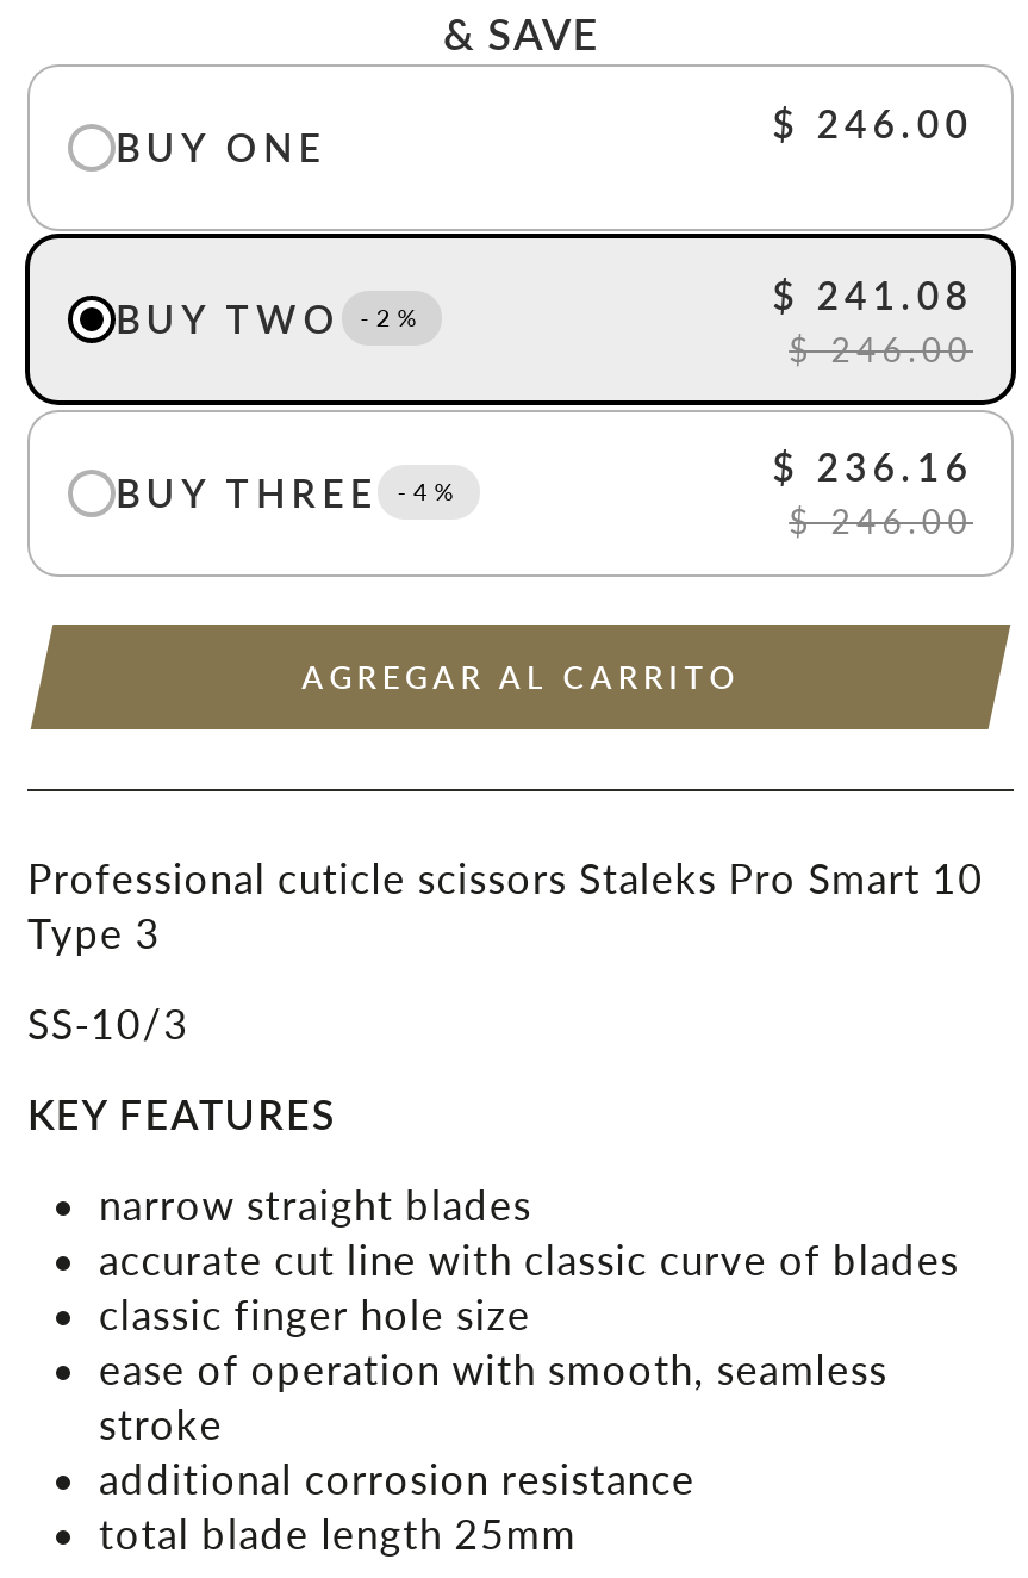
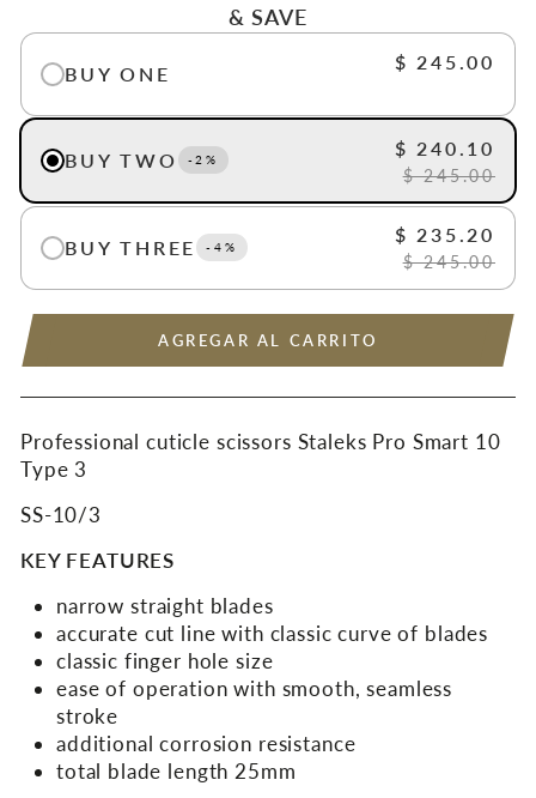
- $ 246.00
+ $ 245.00

- $ 241.08
+ $ 240.10

- $ 246.00
+ $ 245.00

- $ 236.16
+ $ 235.20

- $ 246.00
+ $ 245.00
